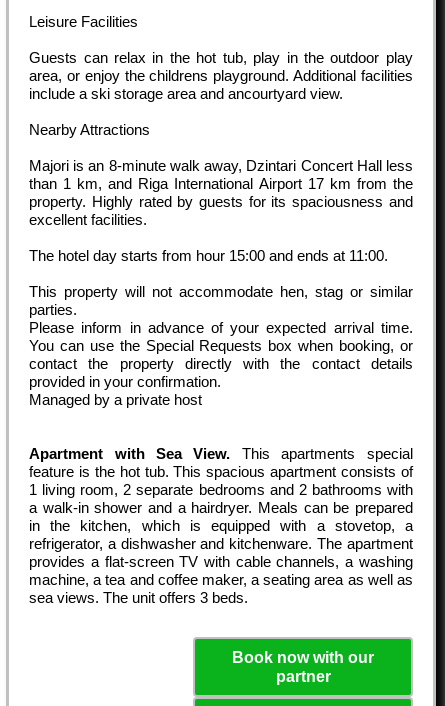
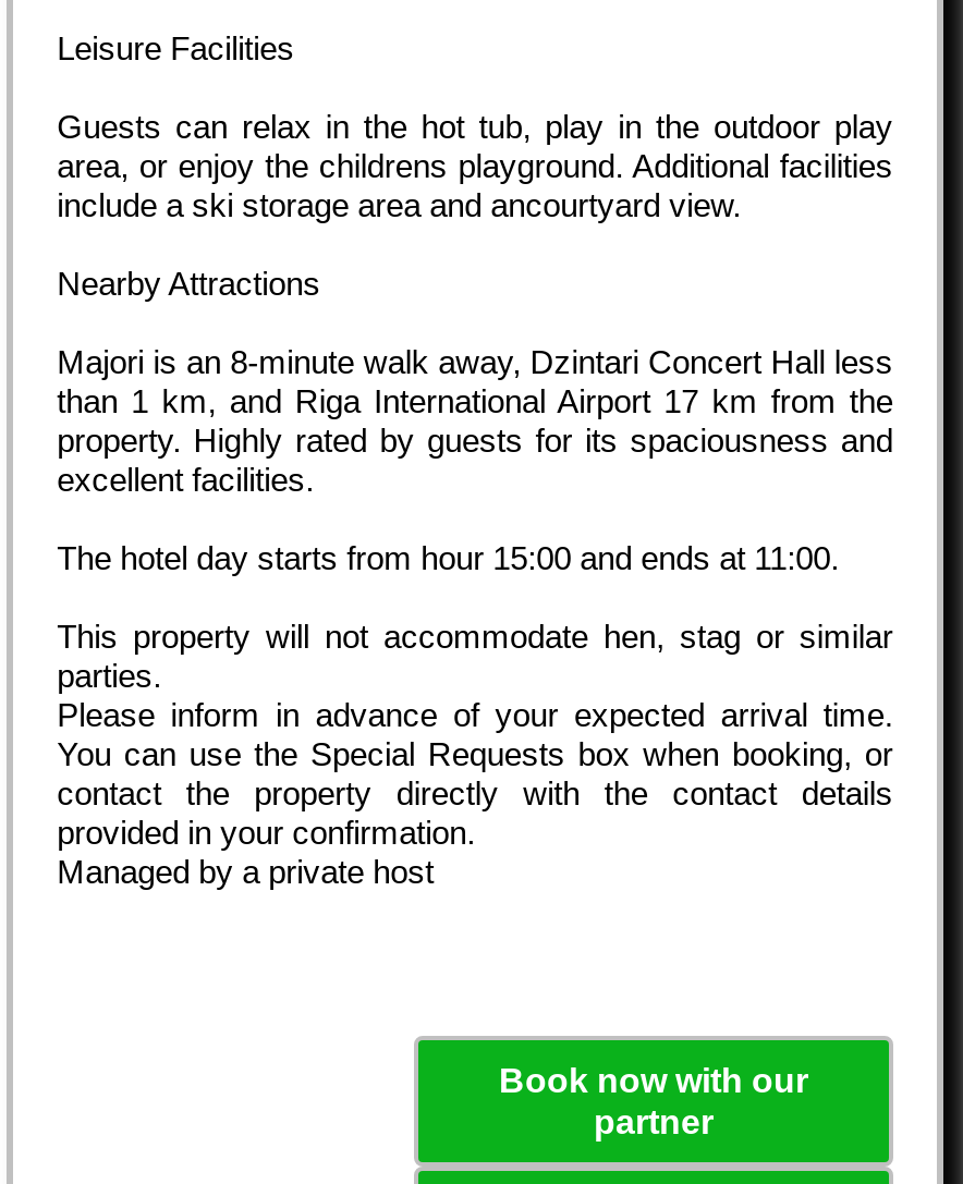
- Apartment with Sea View. This apartments special
- feature is the hot tub. This spacious apartment consists of
- 1 living room, 2 separate bedrooms and 2 bathrooms with
- a walk-in shower and a hairdryer. Meals can be prepared
- in the kitchen, which is equipped with a stovetop, a
- refrigerator, a dishwasher and kitchenware. The apartment
- provides a flat-screen TV with cable channels, a washing
- machine, a tea and coffee maker, a seating area as well as
- sea views. The unit offers 3 beds.
